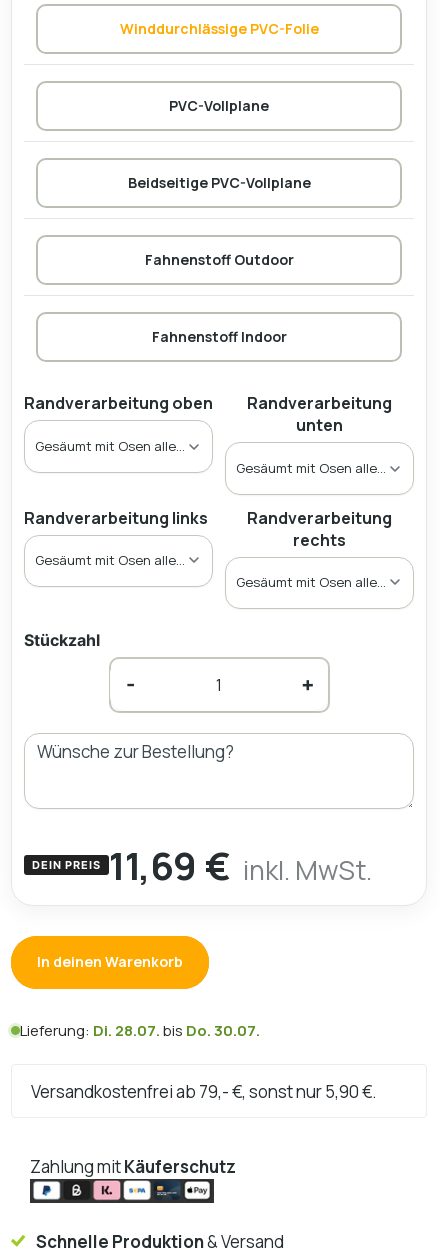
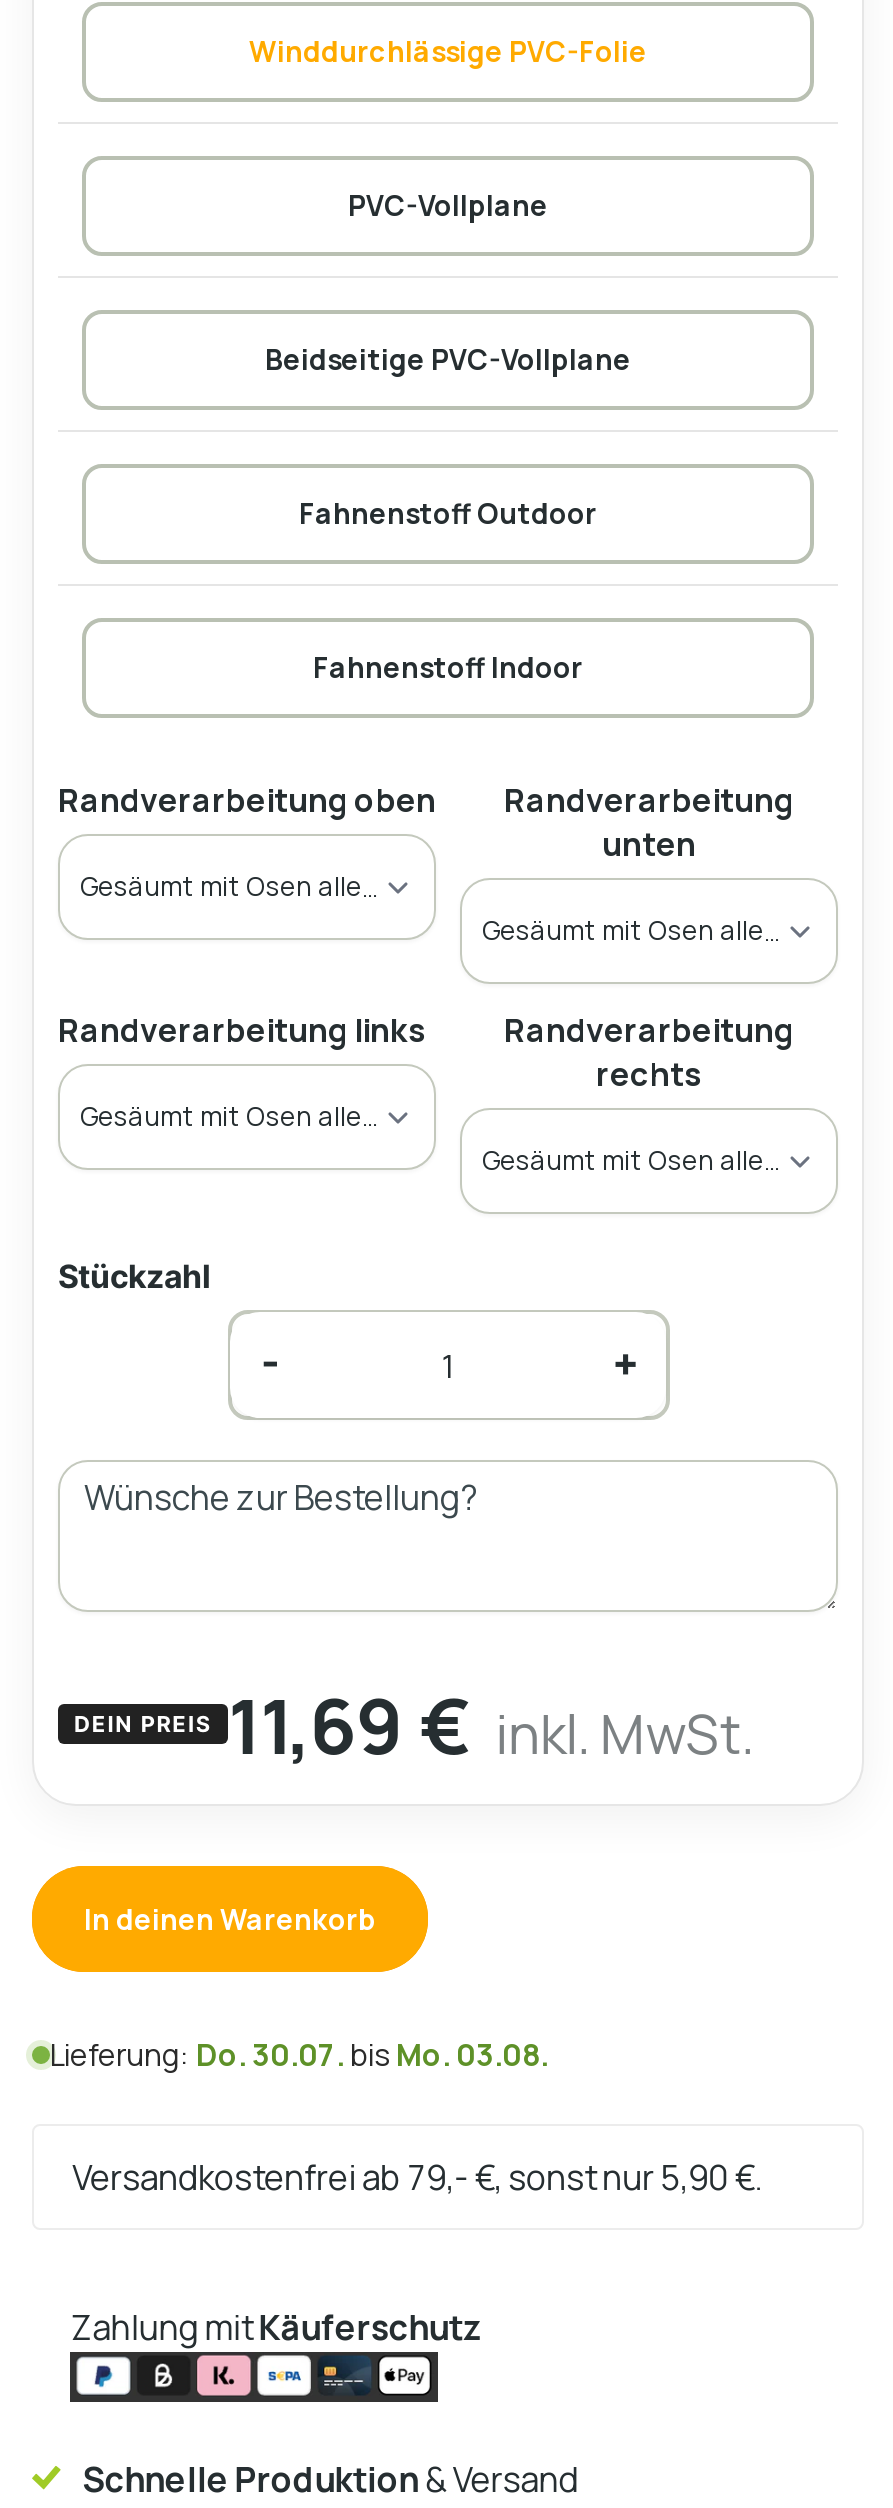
- Lieferung: Di. 28.07. bis Do. 30.07.
+ Lieferung: Do. 30.07. bis Mo. 03.08.
